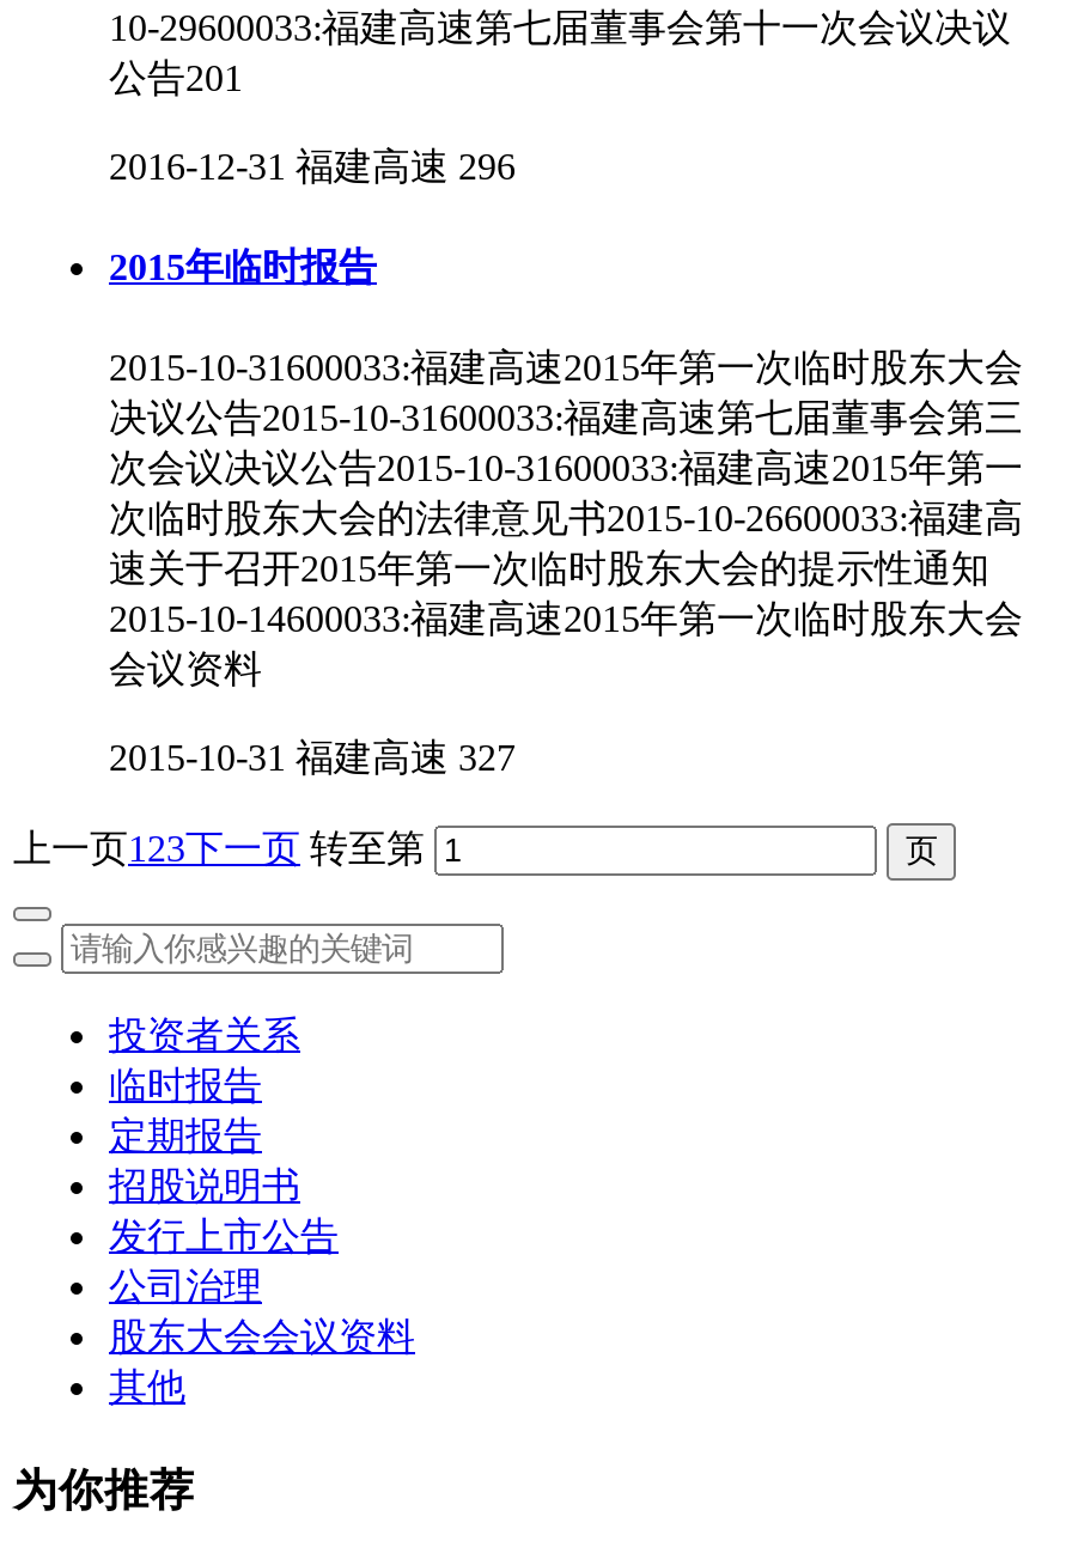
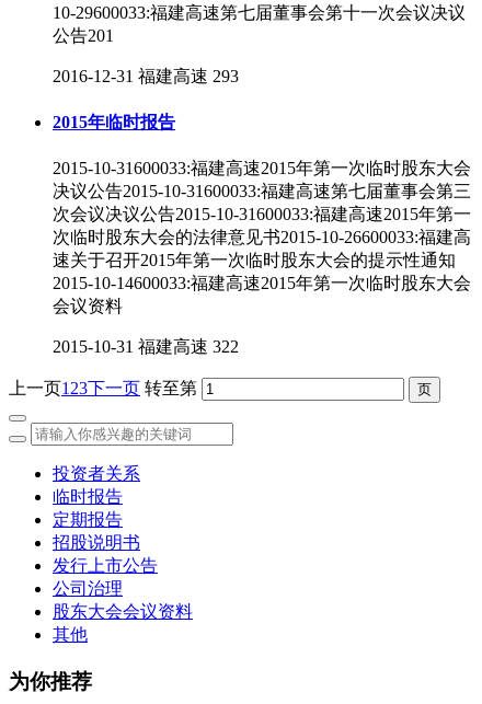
- 2016-12-31 福建高速 296
+ 2016-12-31 福建高速 293

- 2015-10-31 福建高速 327
+ 2015-10-31 福建高速 322
